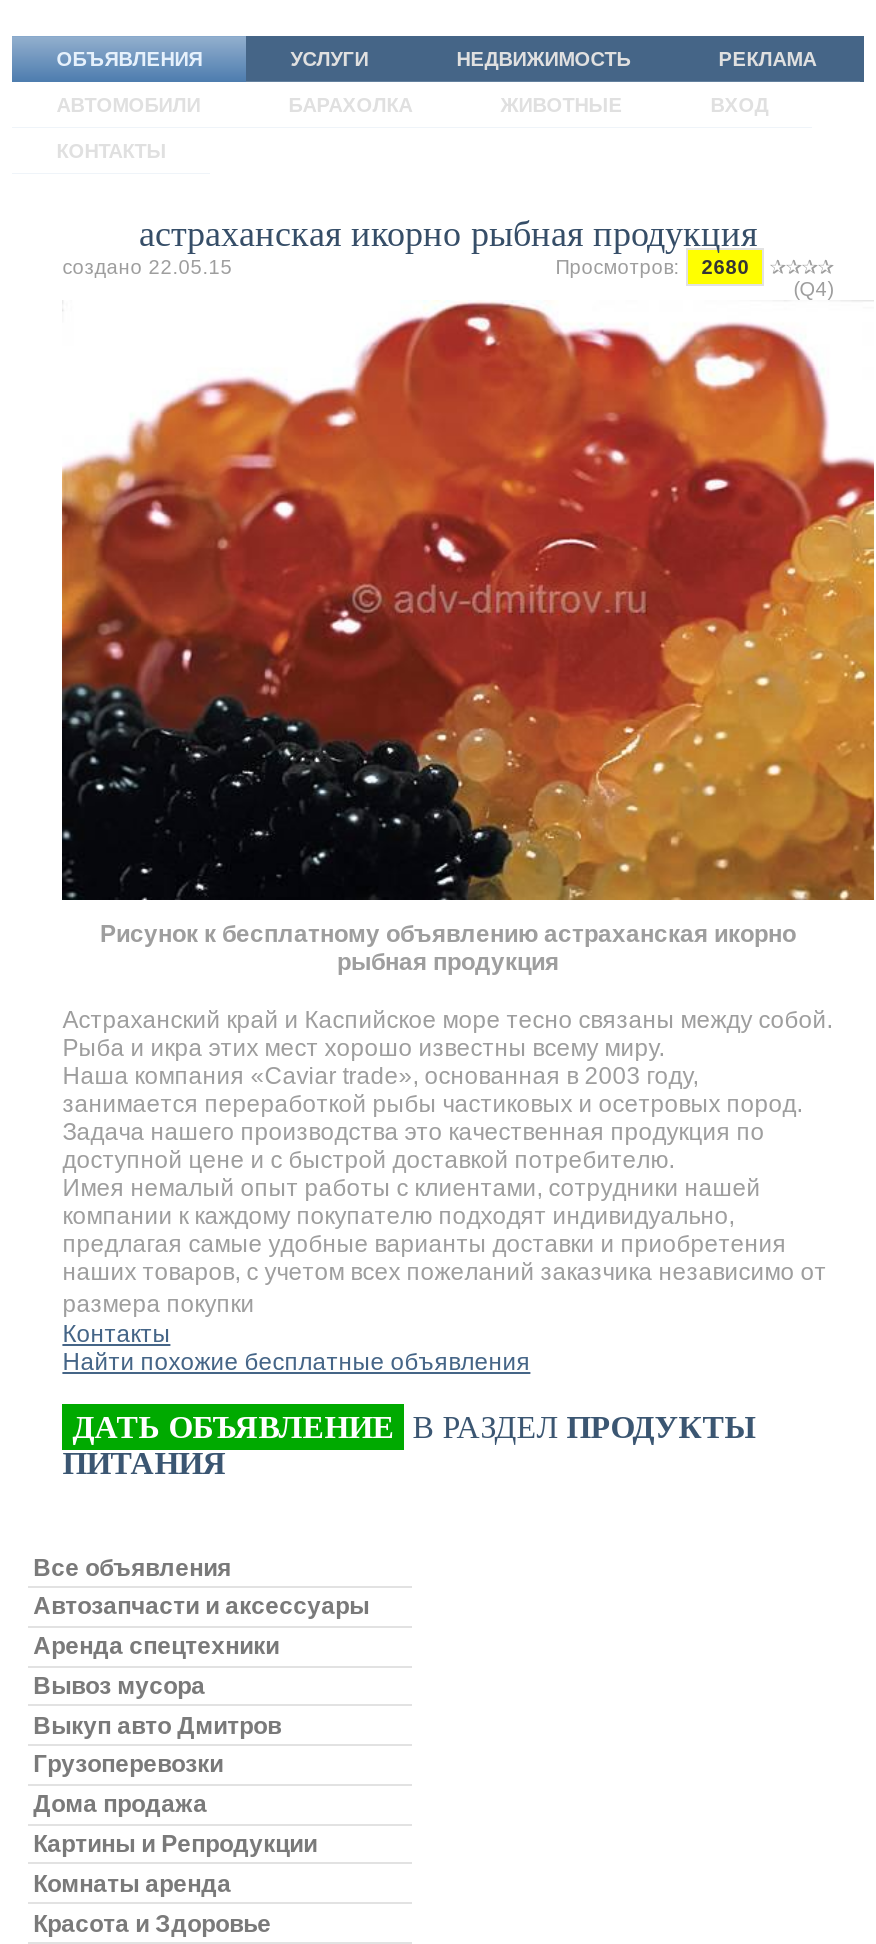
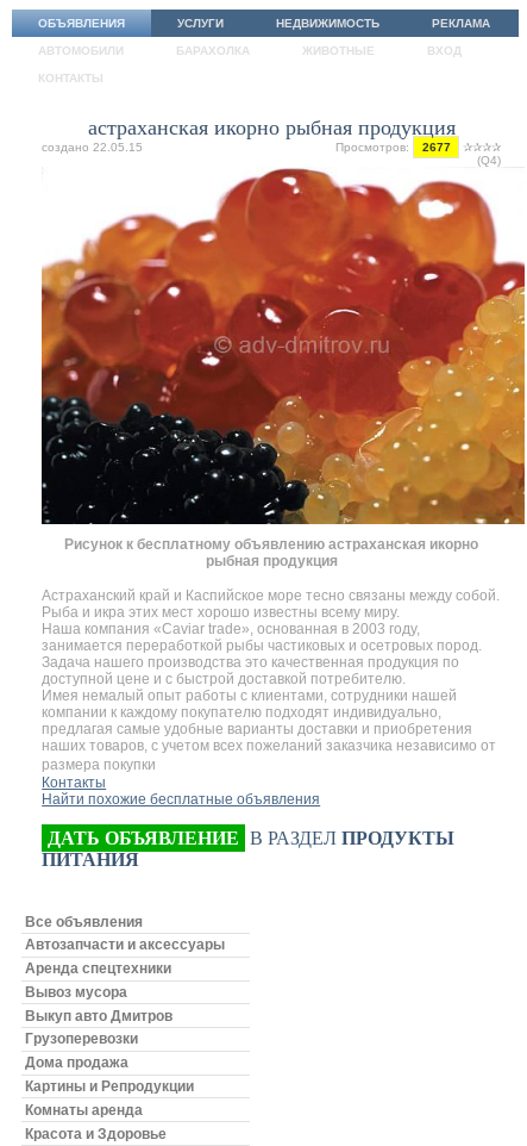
- 2680
+ 2677
